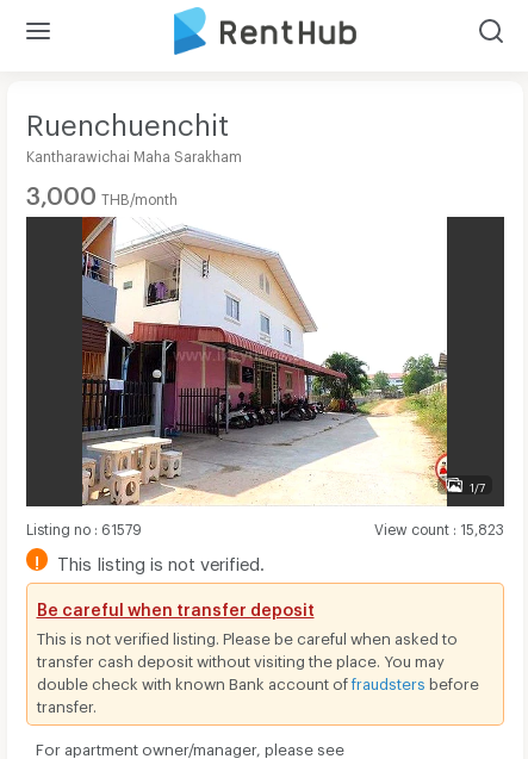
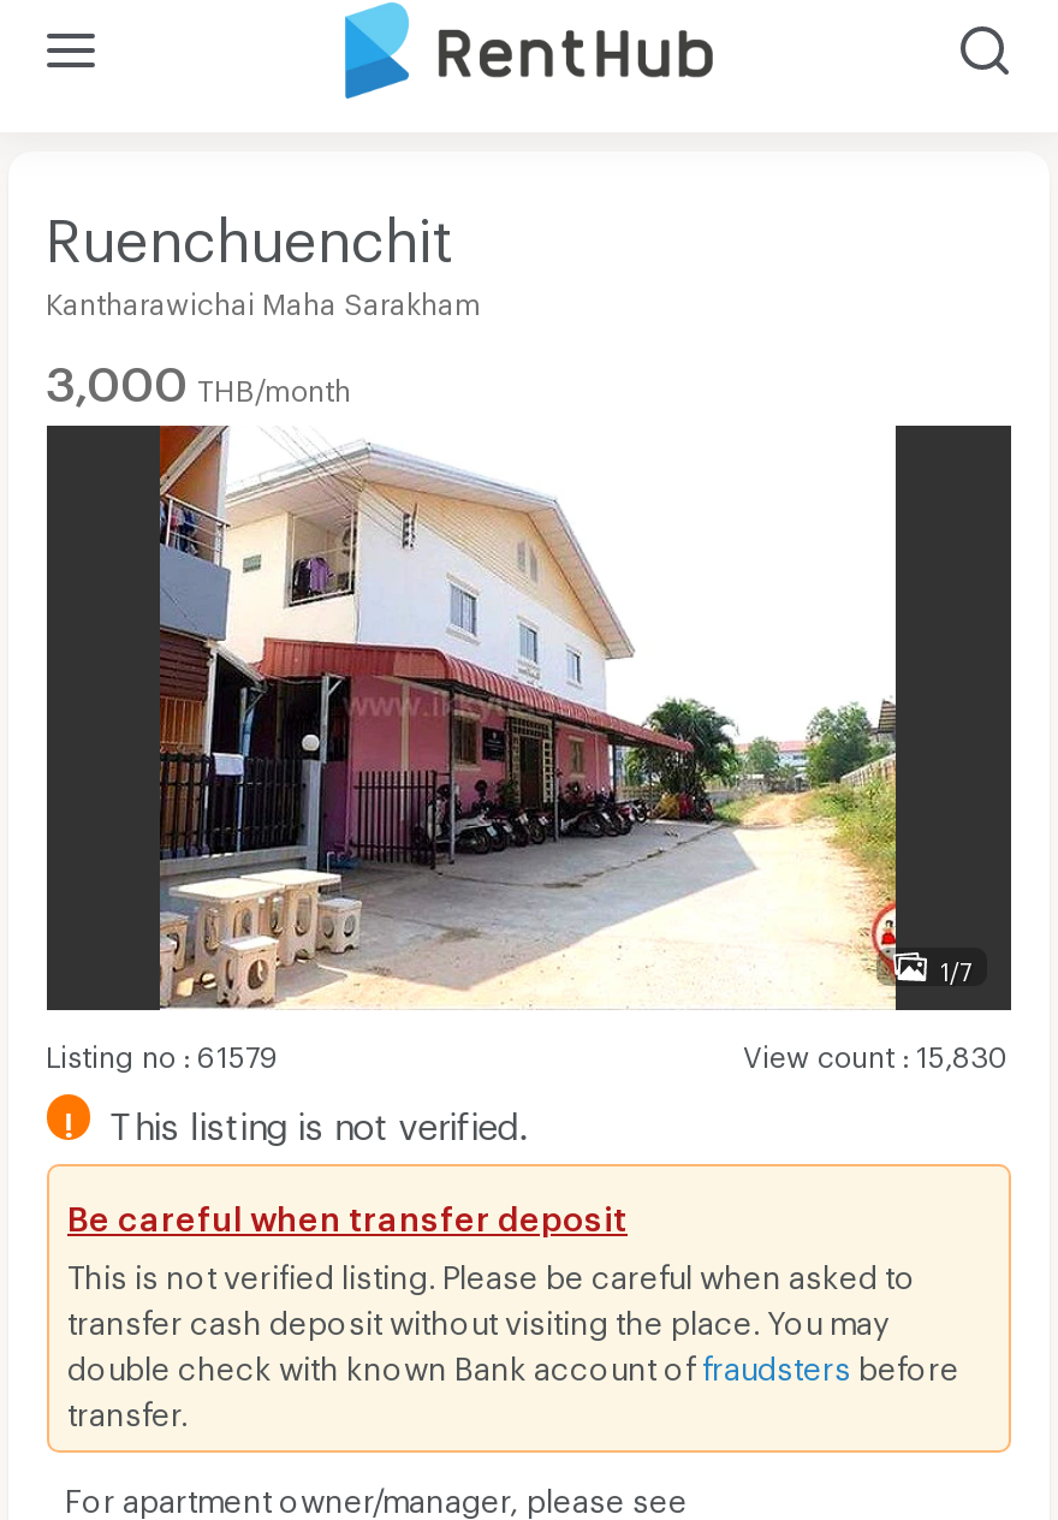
- View count: 15,823
+ View count: 15,830
